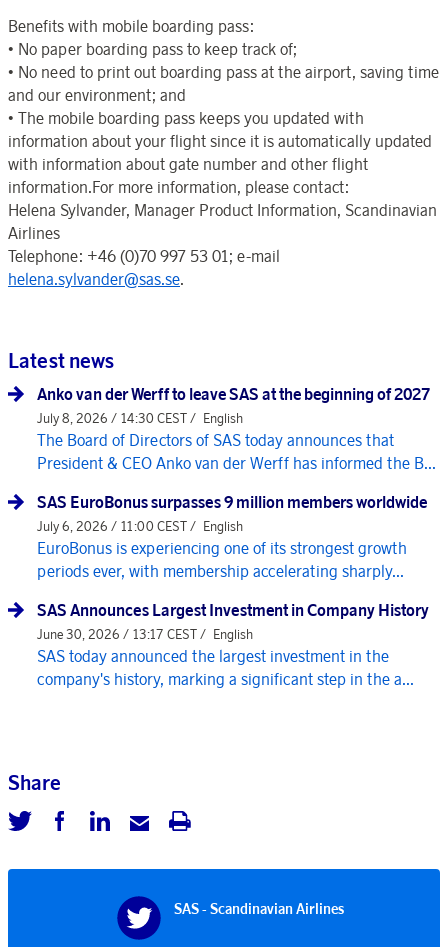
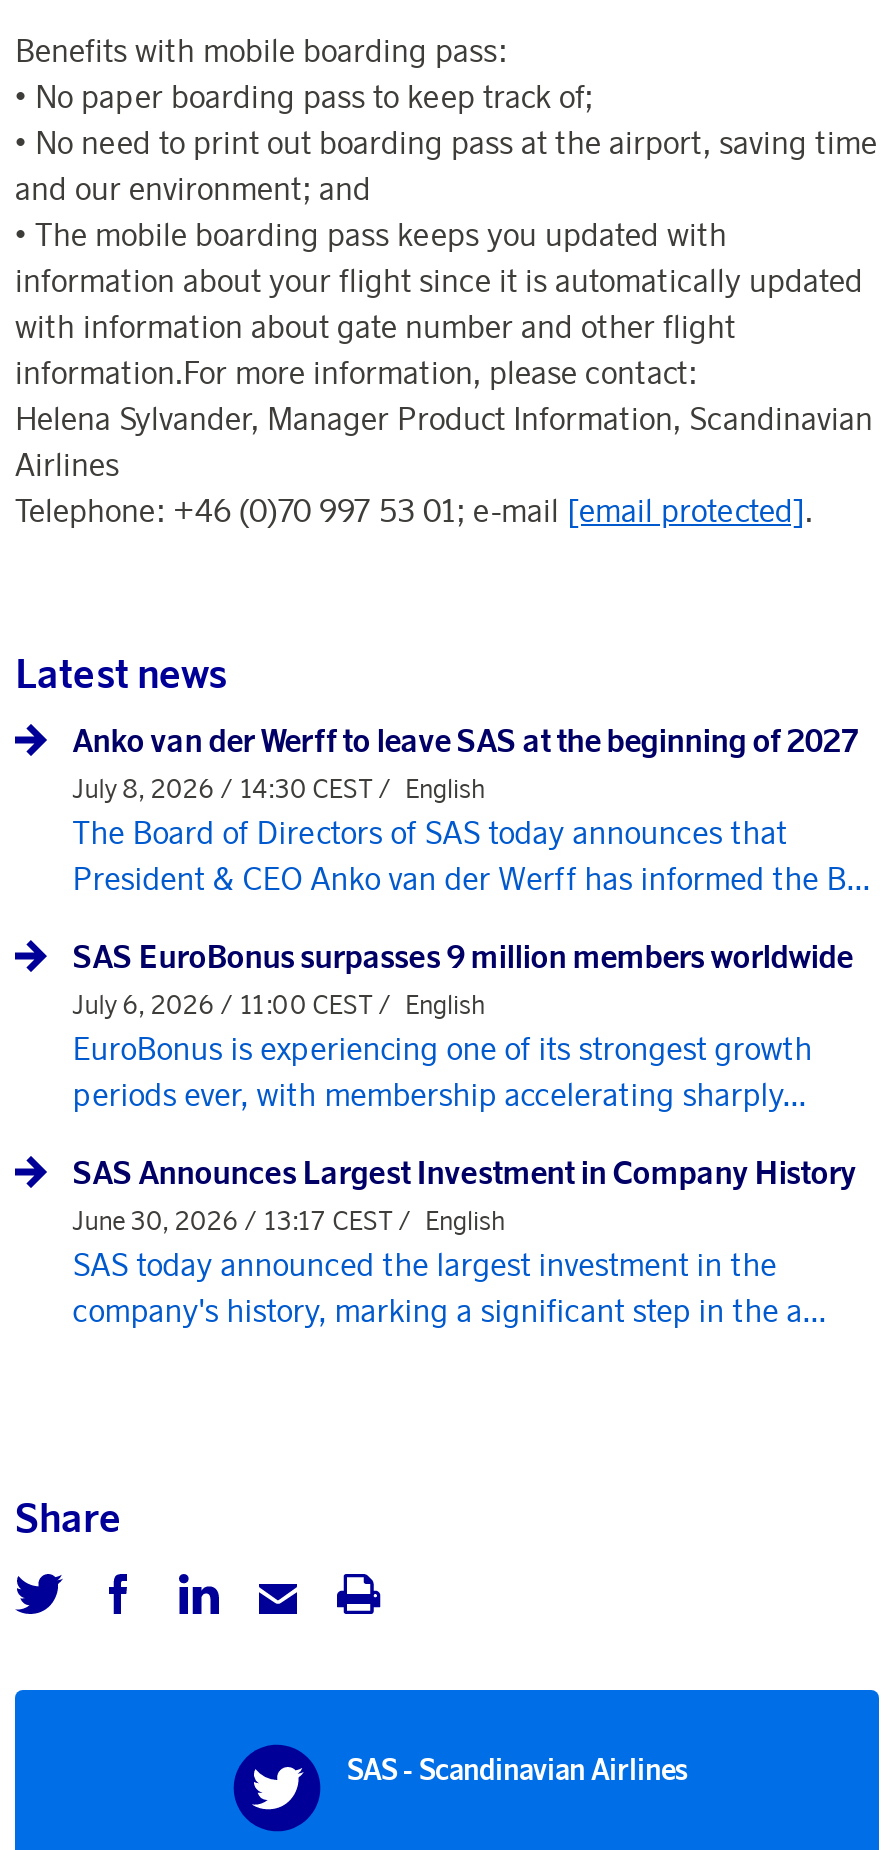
- Telephone: +46 (0)70 997 53 01; e-mail
- helena.sylvander@sas.se.
+ Telephone: +46 (0)70 997 53 01; e-mail [email protected].
